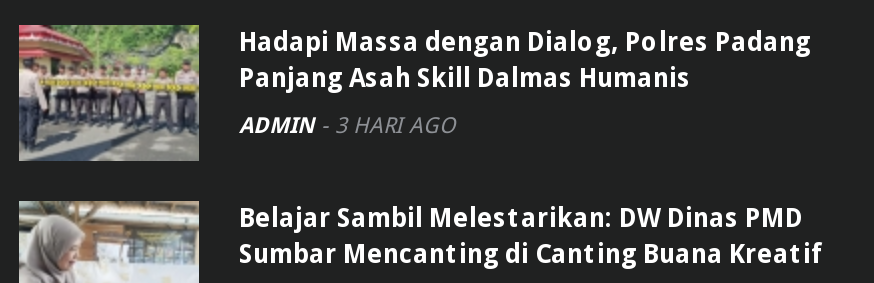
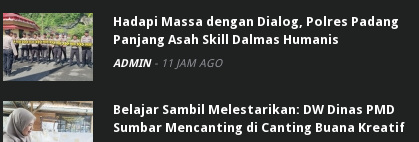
- ADMIN - 3 HARI AGO
+ ADMIN - 11 JAM AGO
